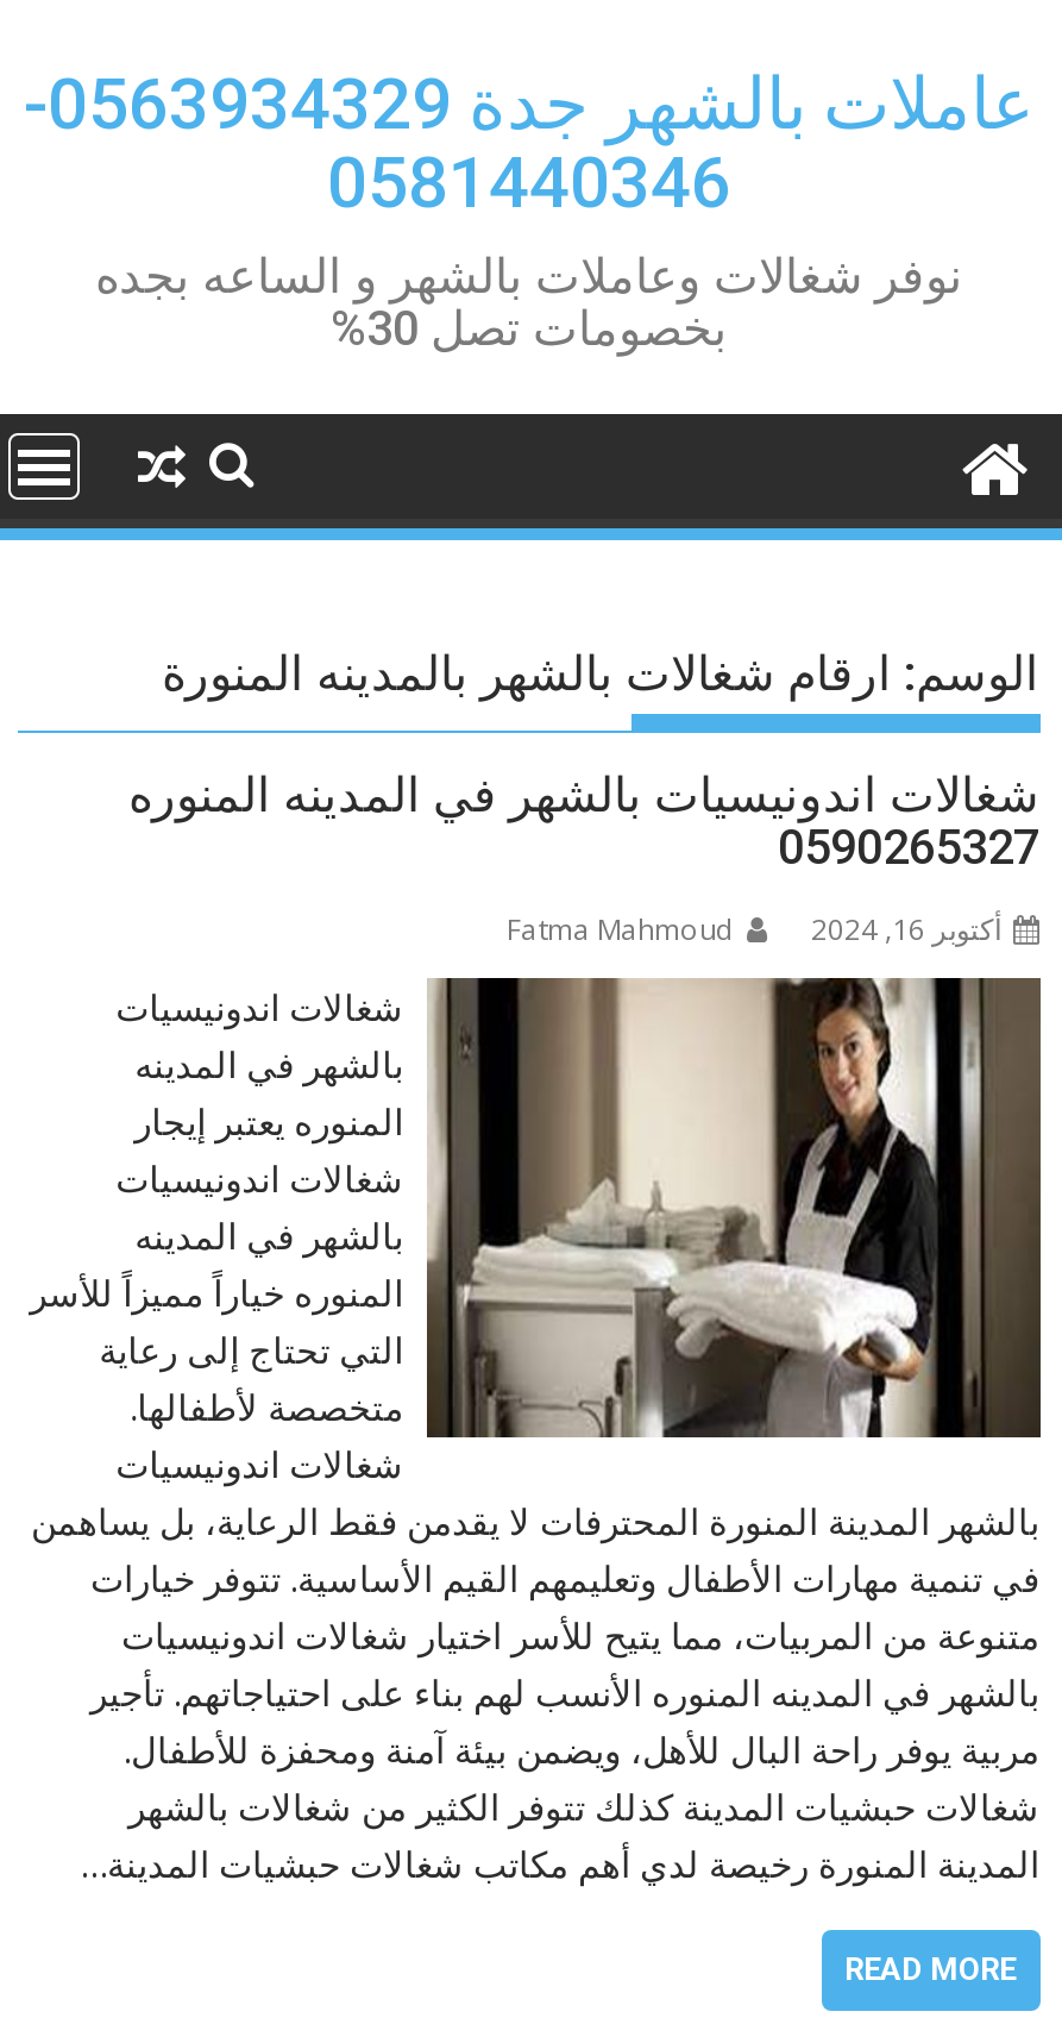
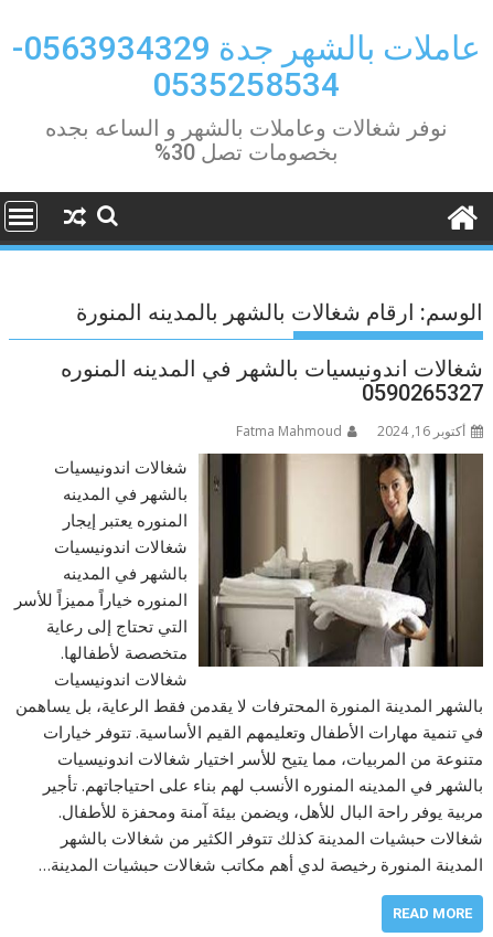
- 0581440346
+ 0535258534
